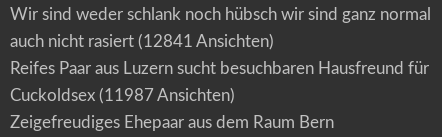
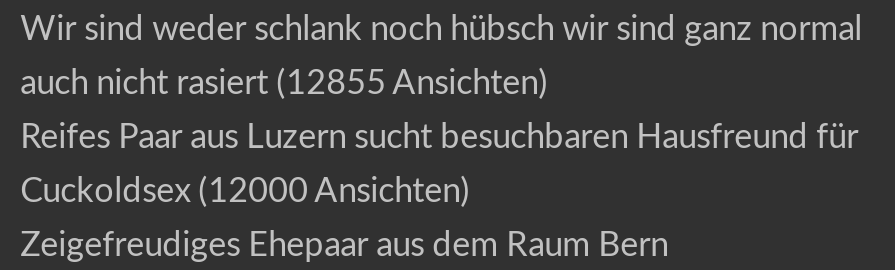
- auch nicht rasiert (12841 Ansichten)
+ auch nicht rasiert (12855 Ansichten)

- Cuckoldsex (11987 Ansichten)
+ Cuckoldsex (12000 Ansichten)
